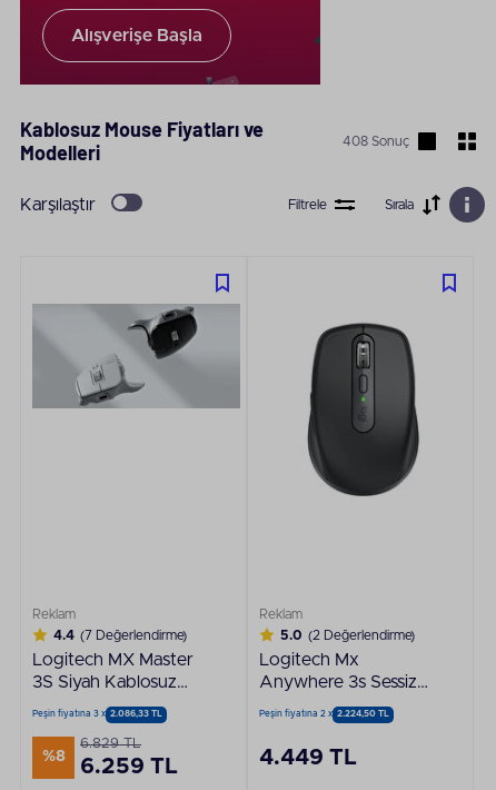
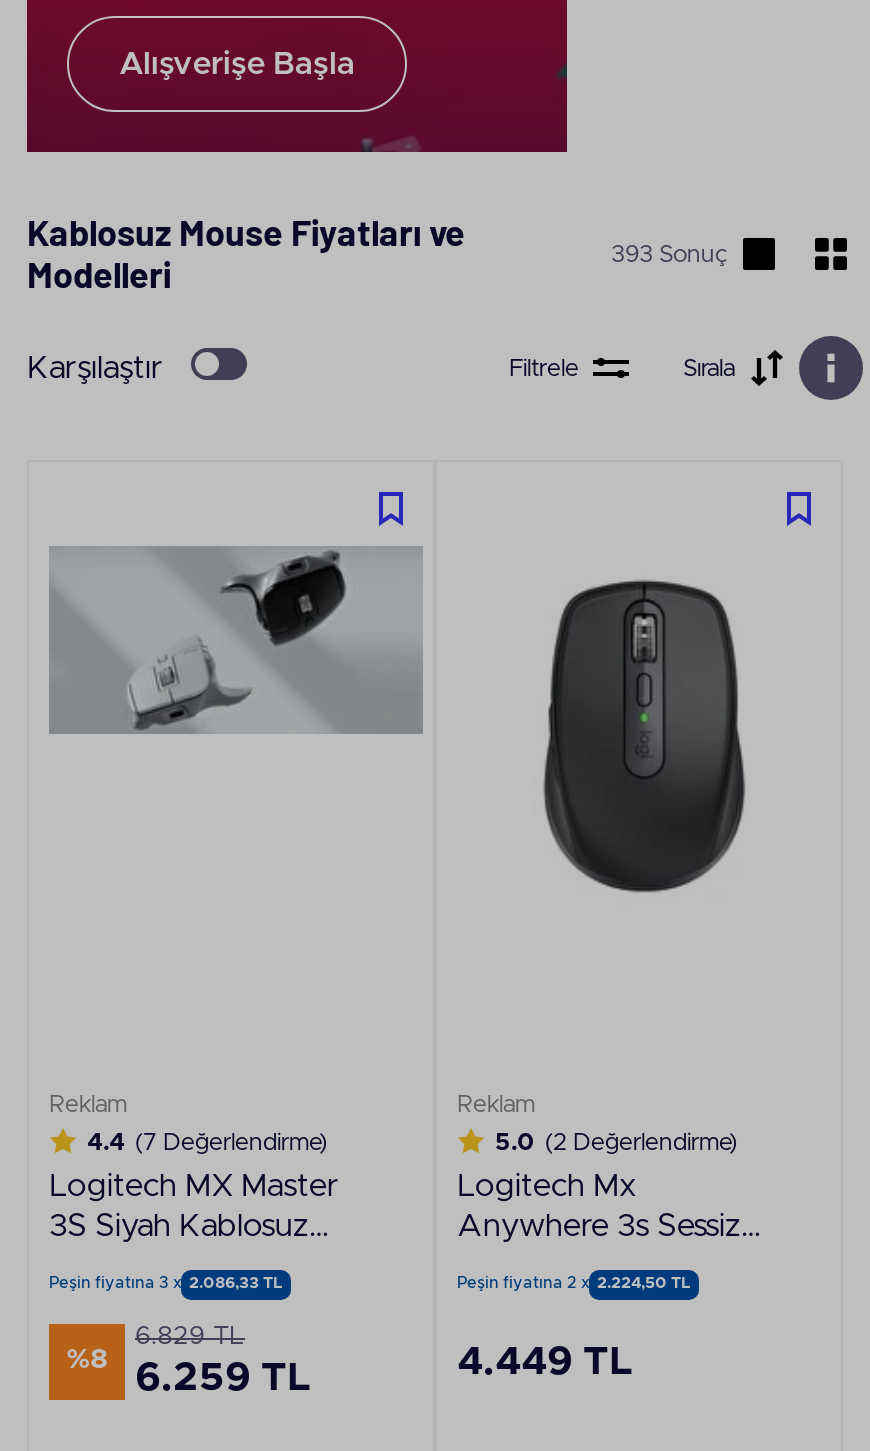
- 408 Sonuç
+ 393 Sonuç
